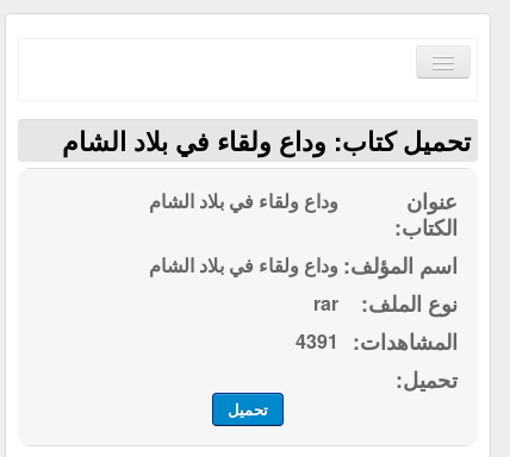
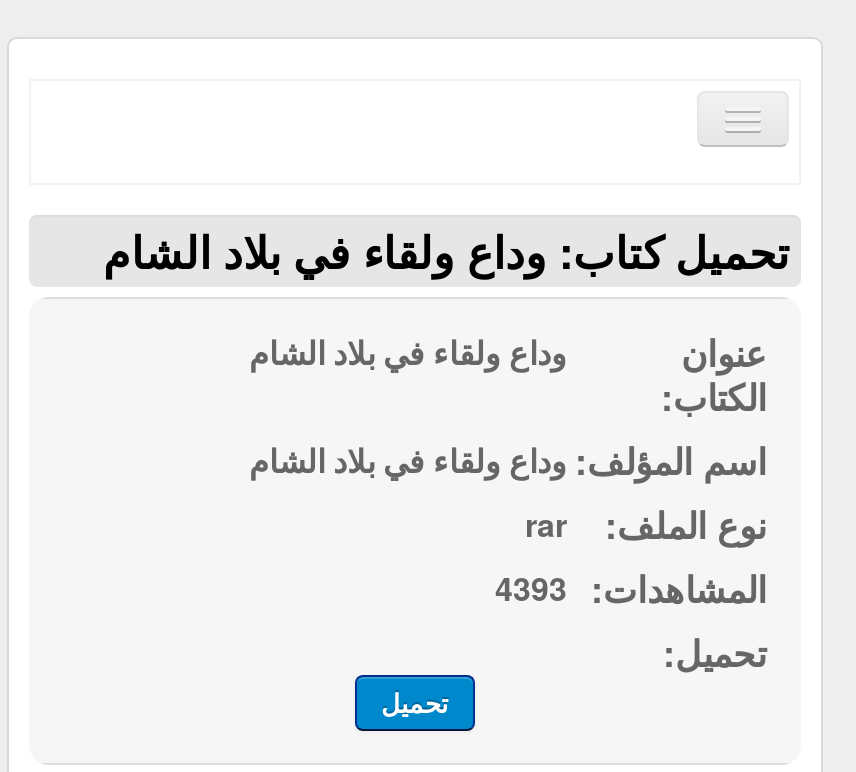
- 4391
+ 4393
